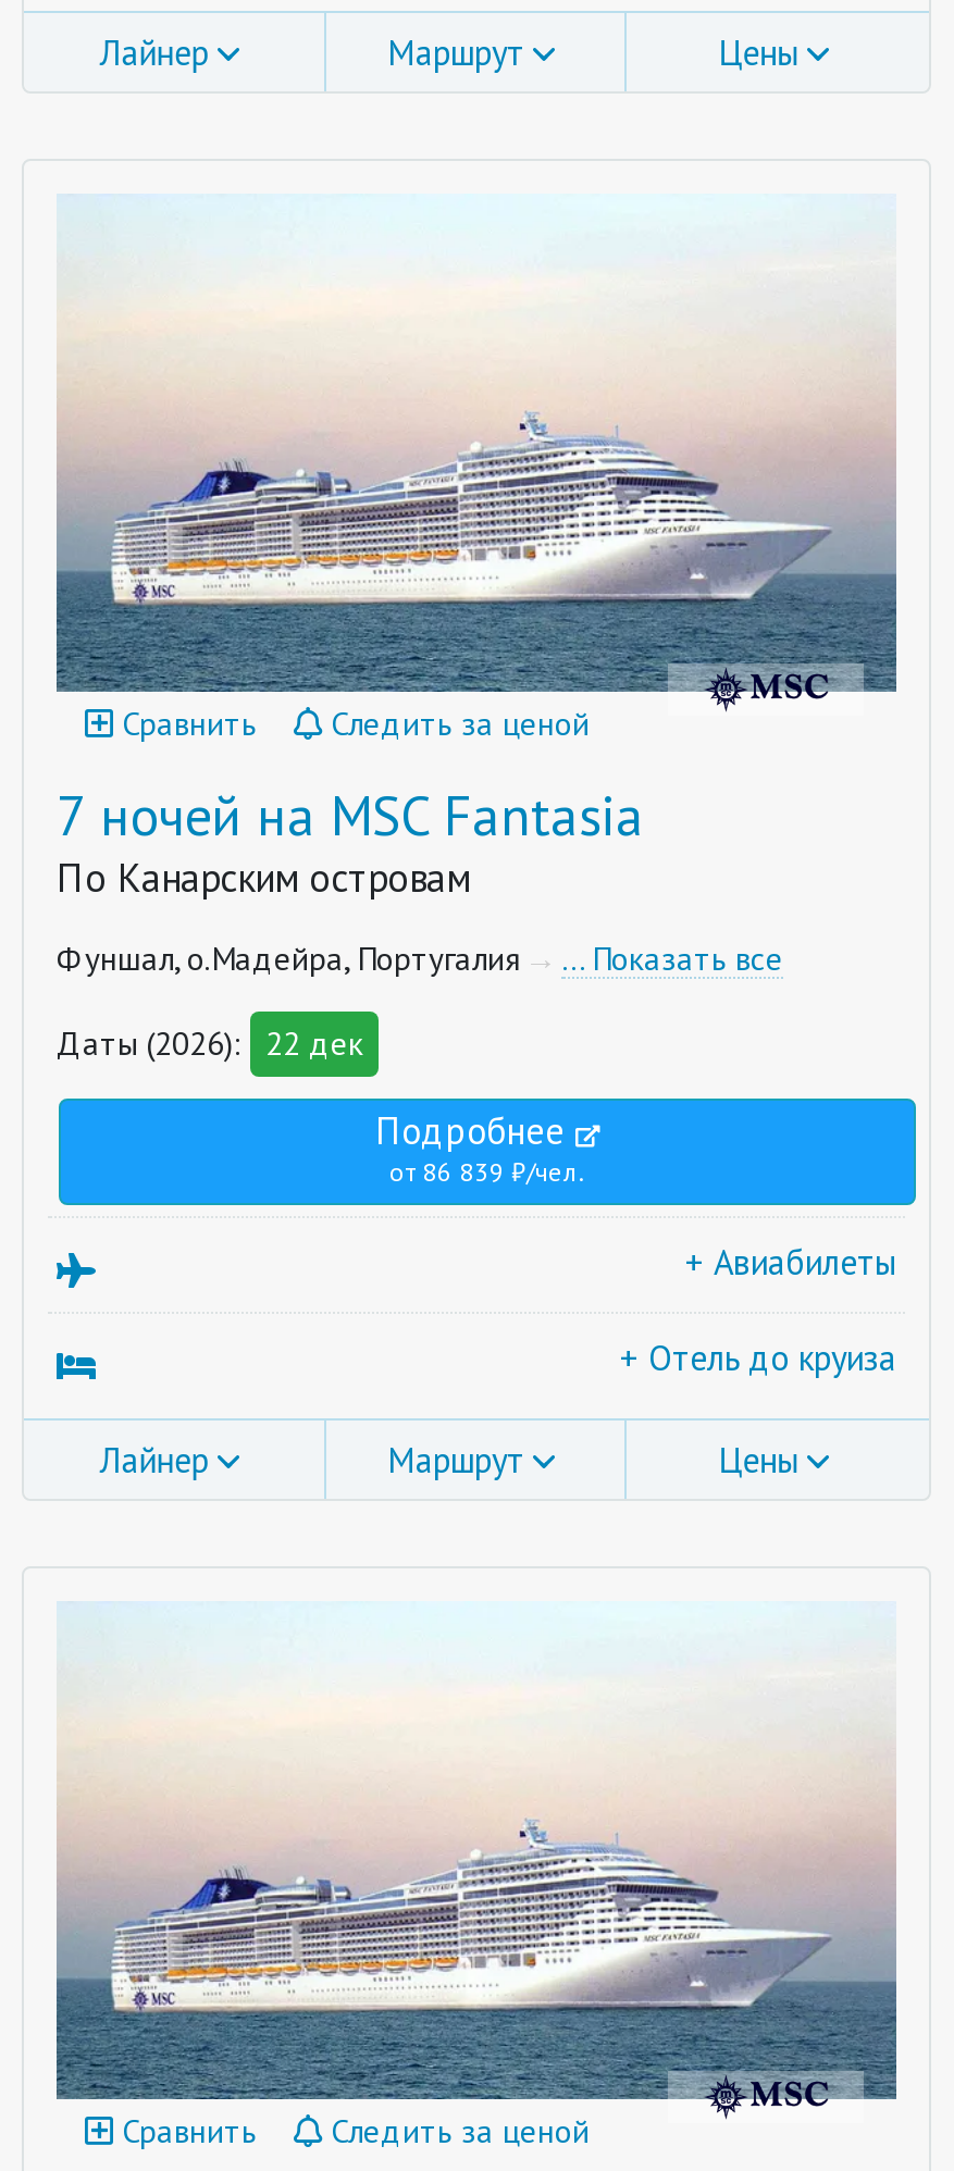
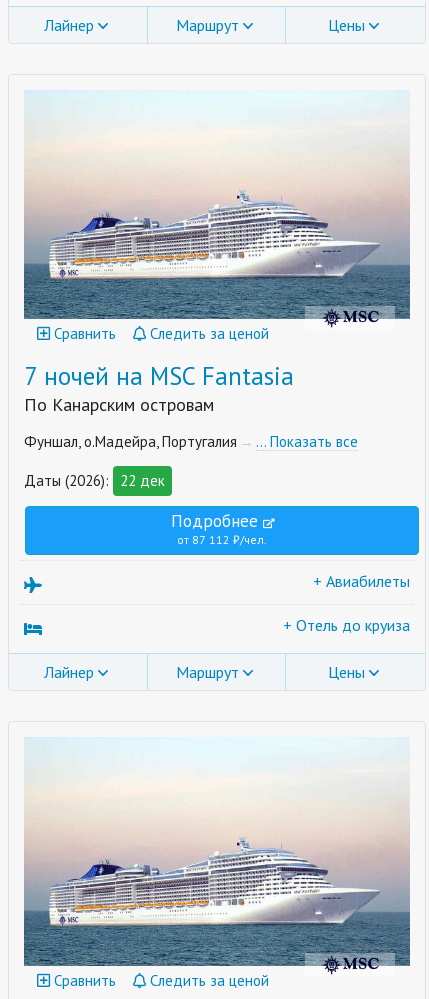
- от 86 839 ₽/чел.
+ от 87 112 ₽/чел.
